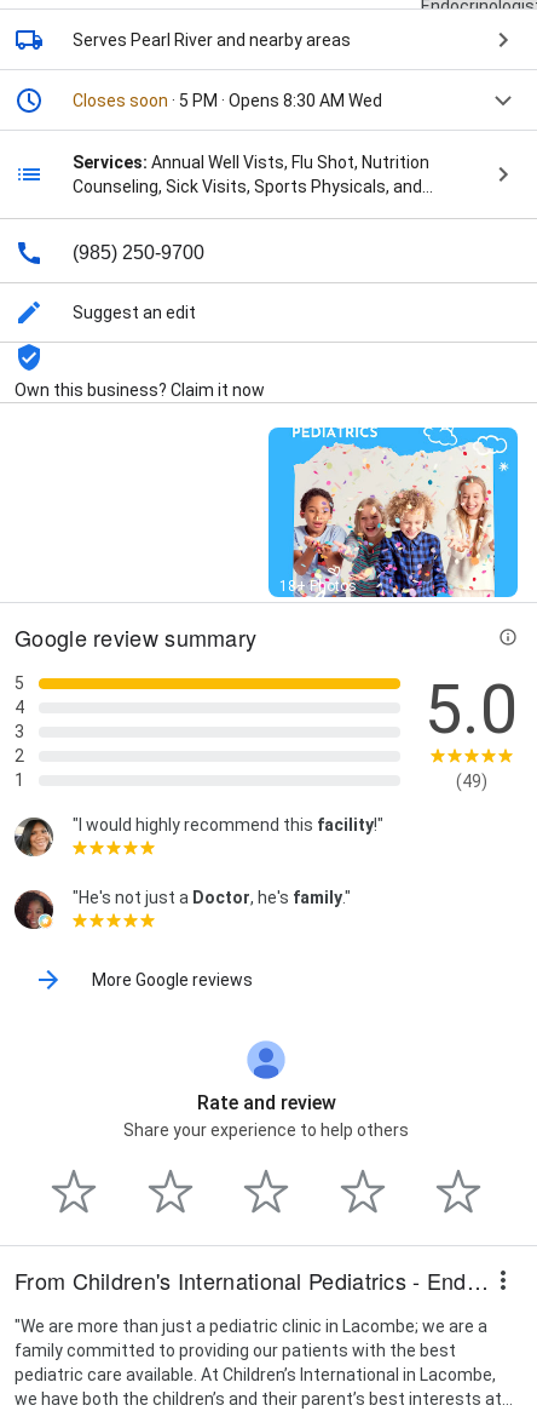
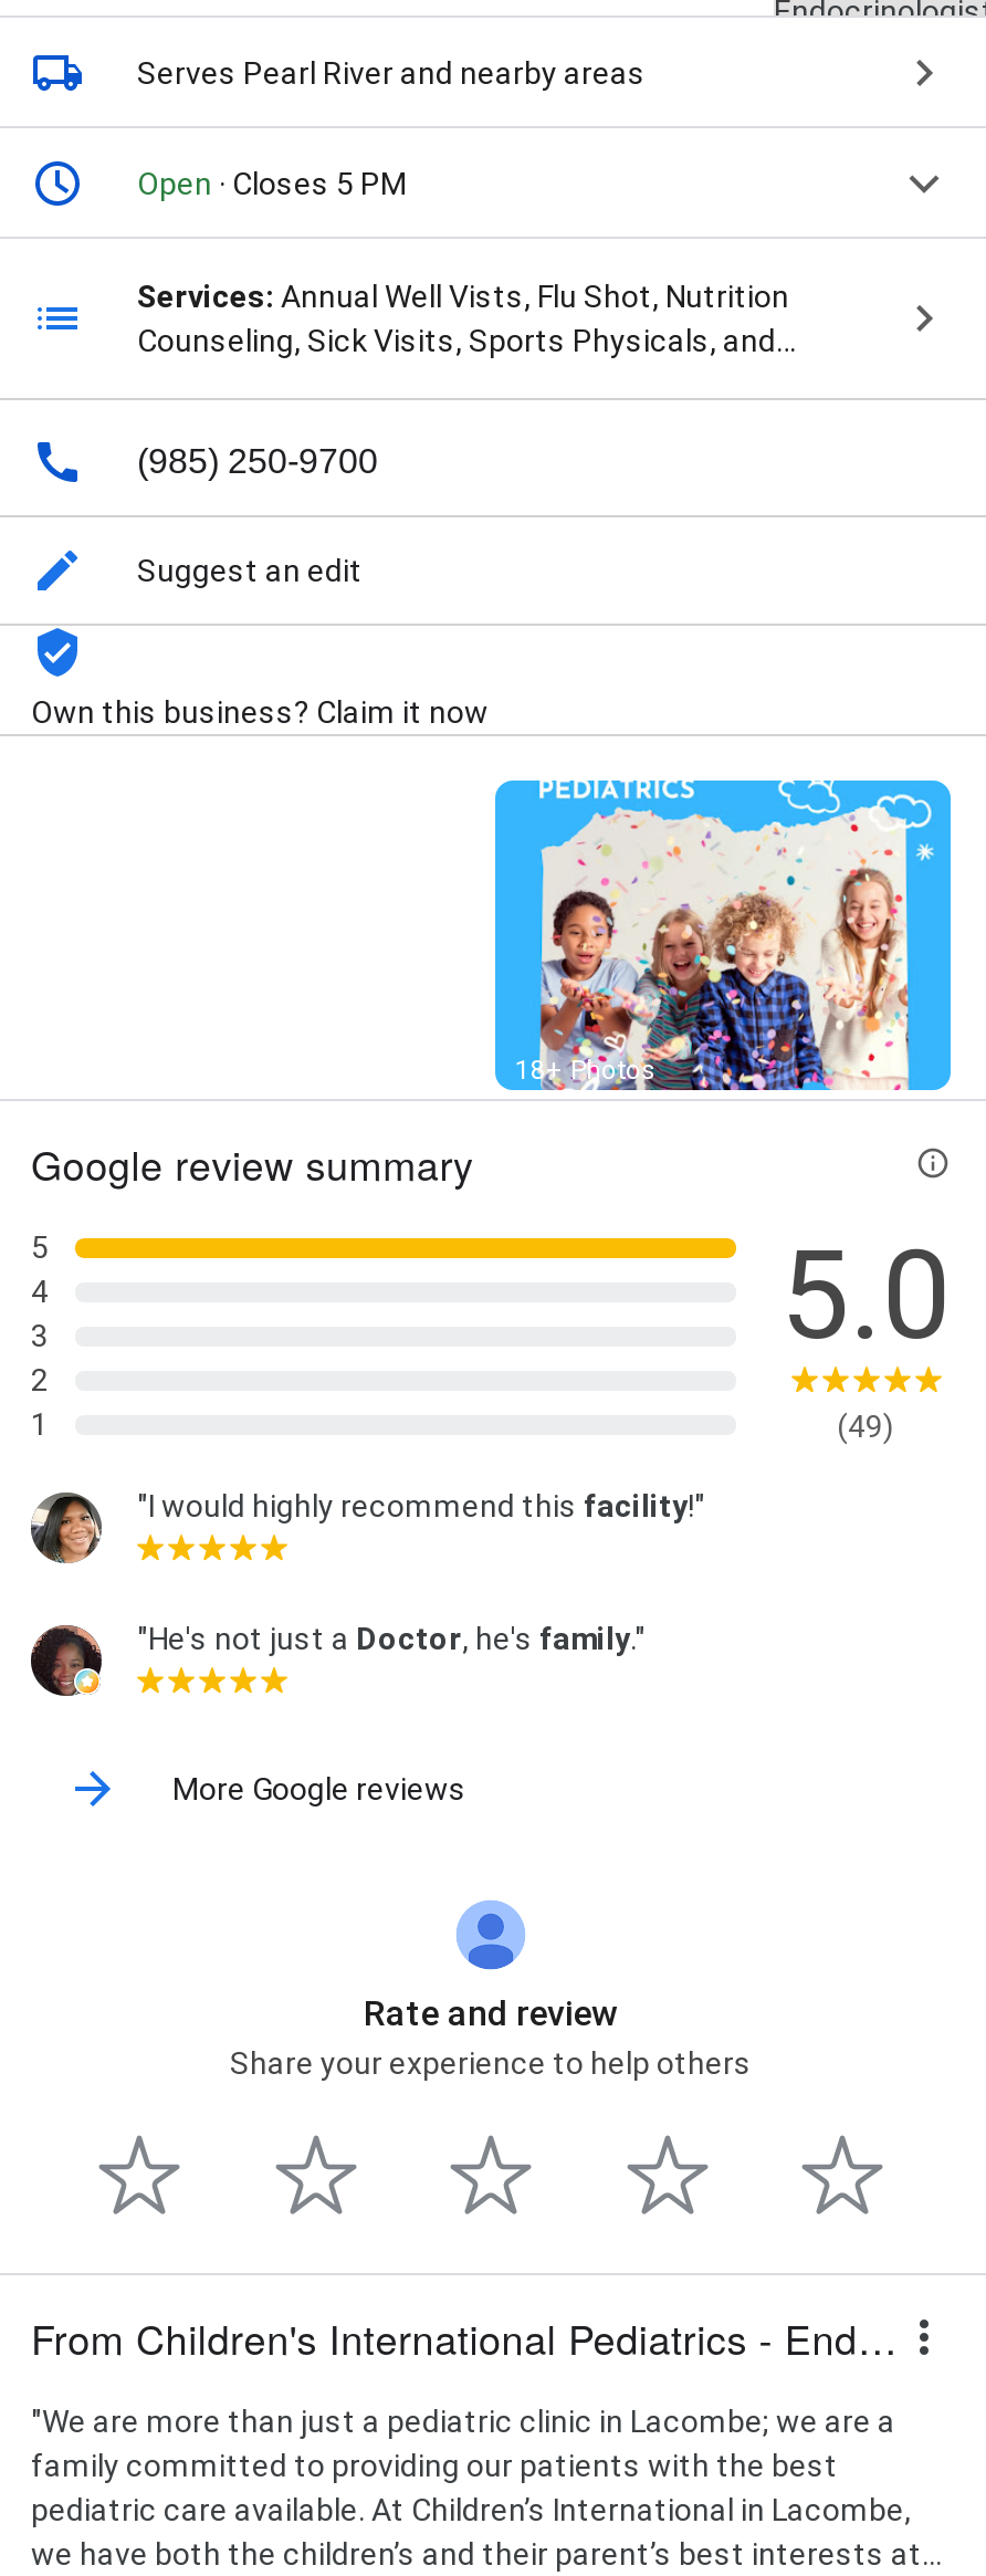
- Closes soon · 5 PM · Opens 8:30 AM Wed
+ Open · Closes 5 PM
